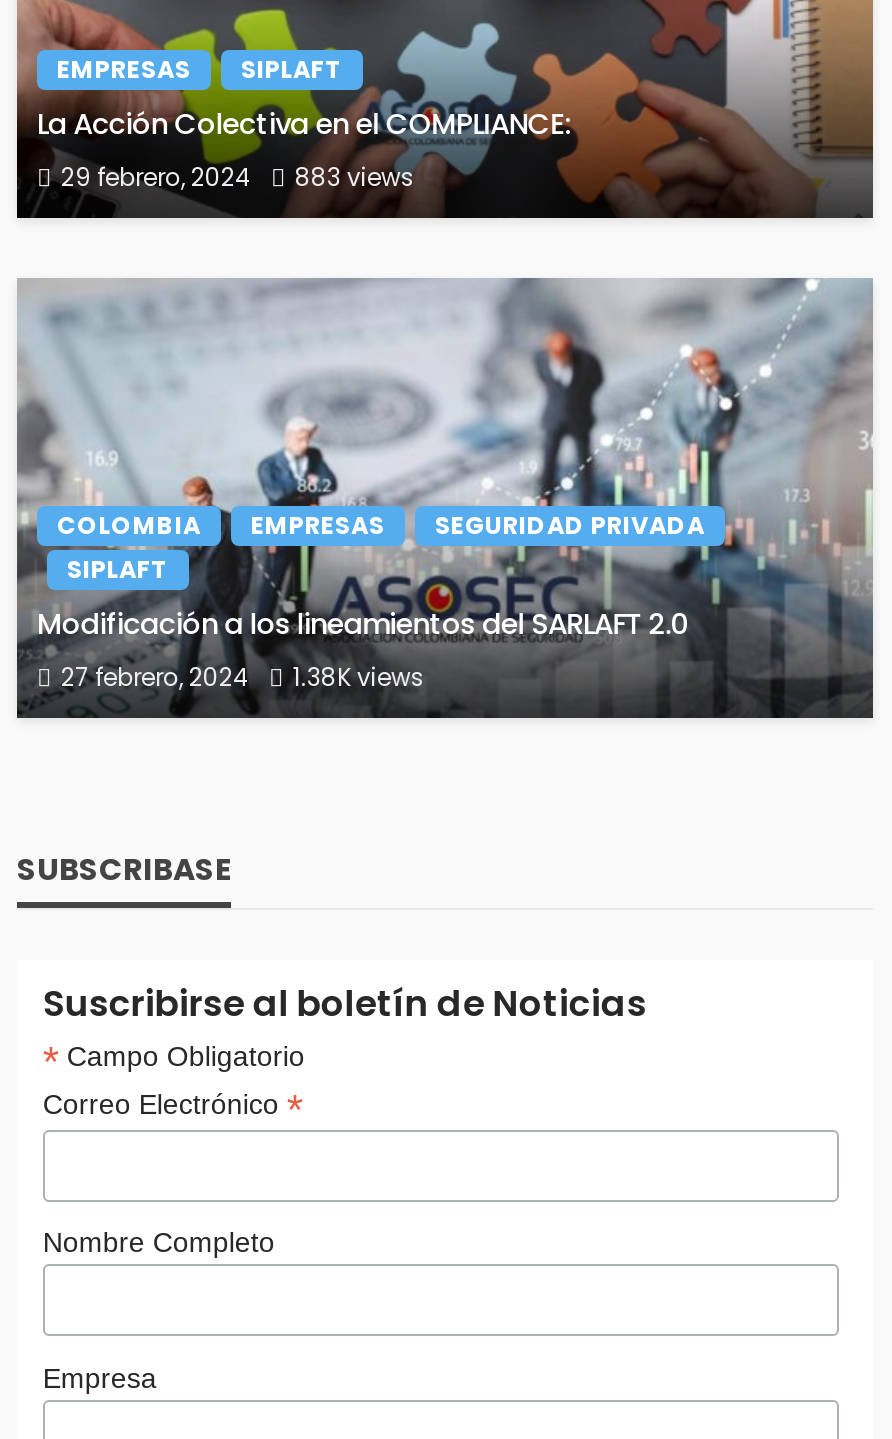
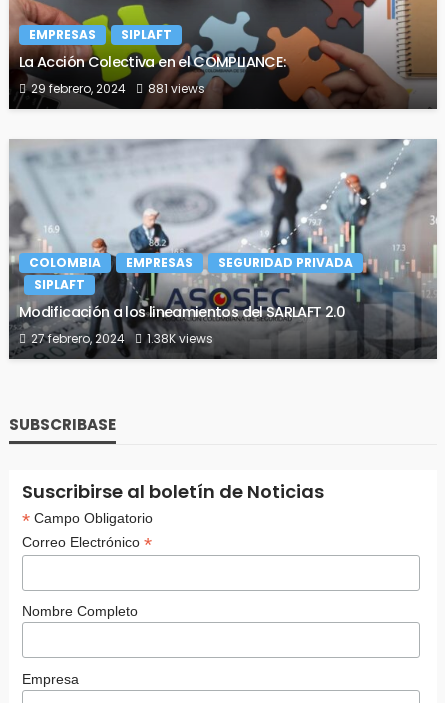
- 29 febrero, 2024 883 views
+ 29 febrero, 2024 881 views
